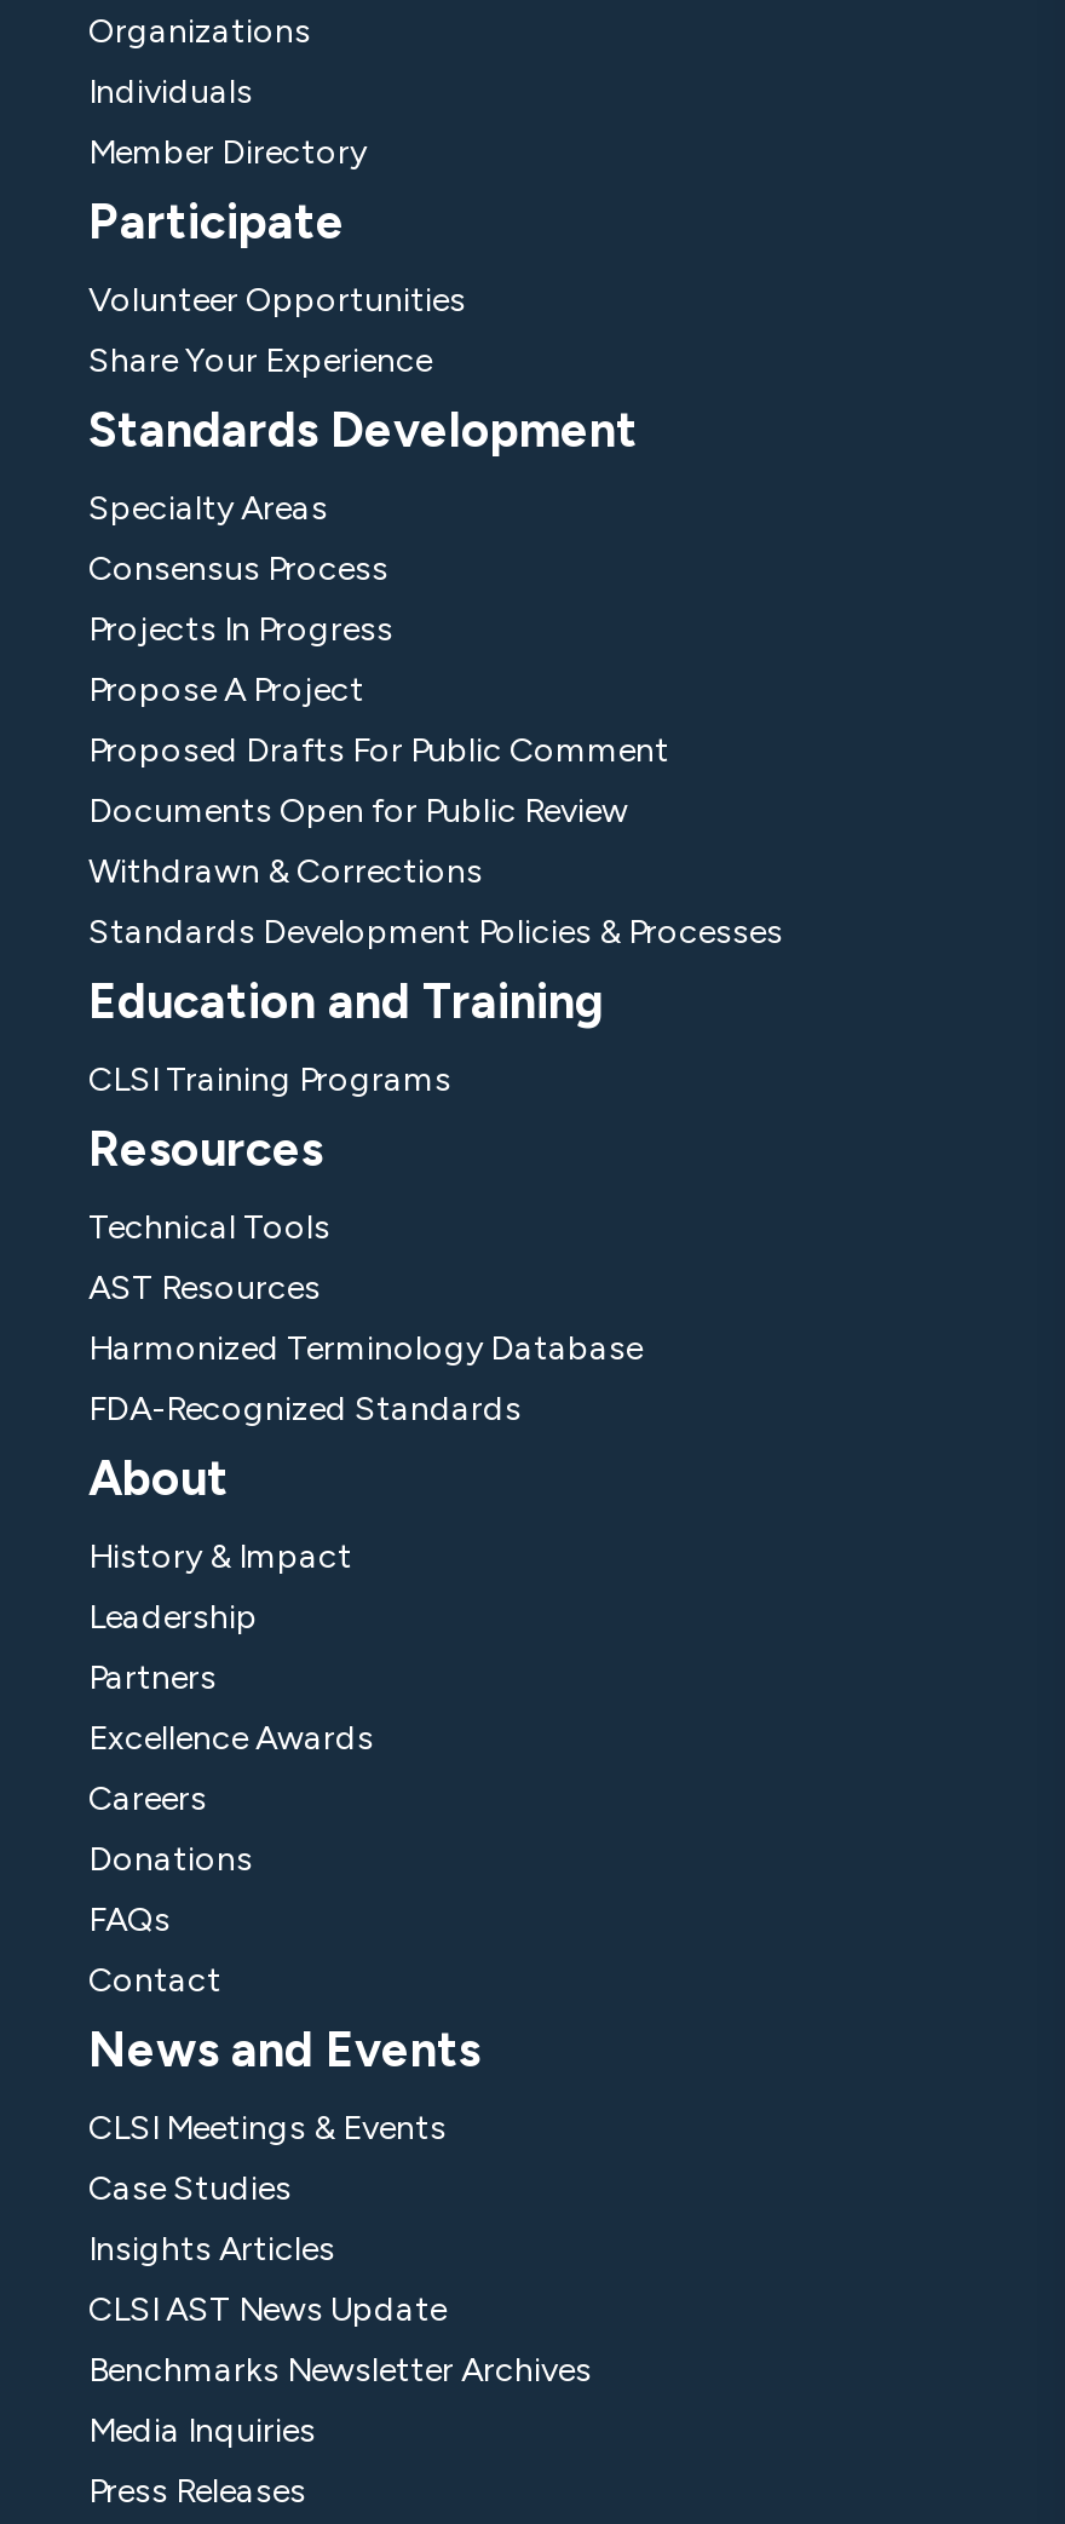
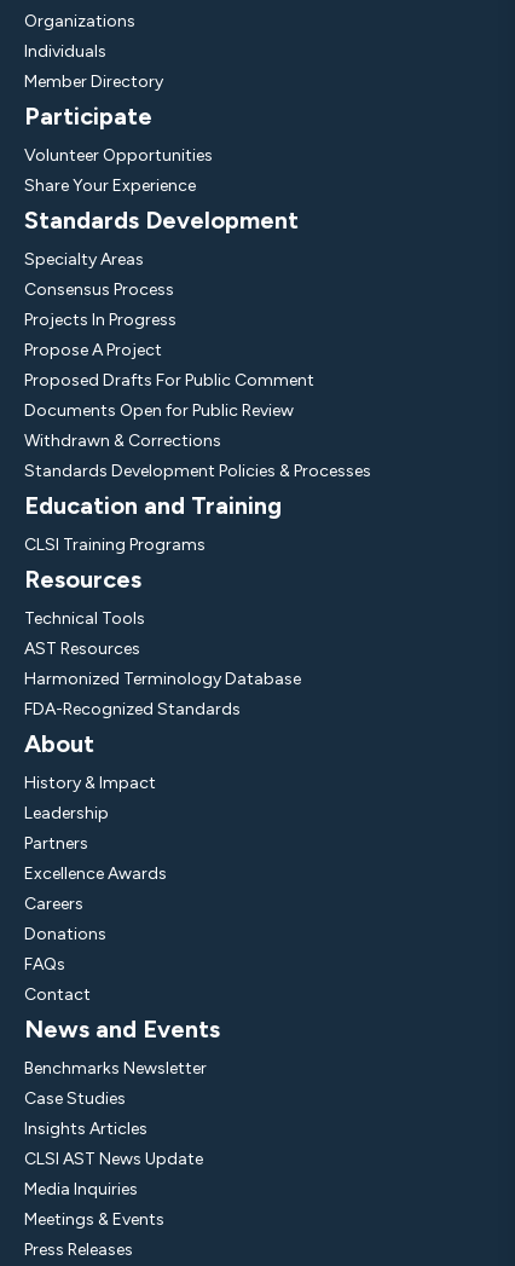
- CLSI Meetings & Events
+ Benchmarks Newsletter

- Benchmarks Newsletter Archives

moved up: Media Inquiries

+ Meetings & Events
